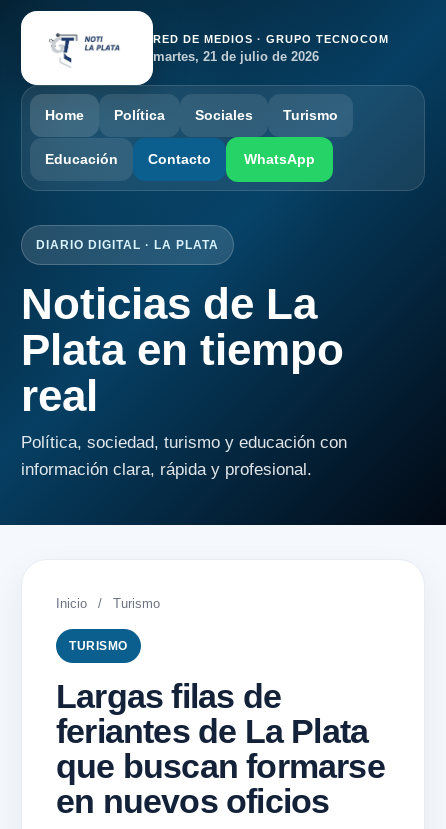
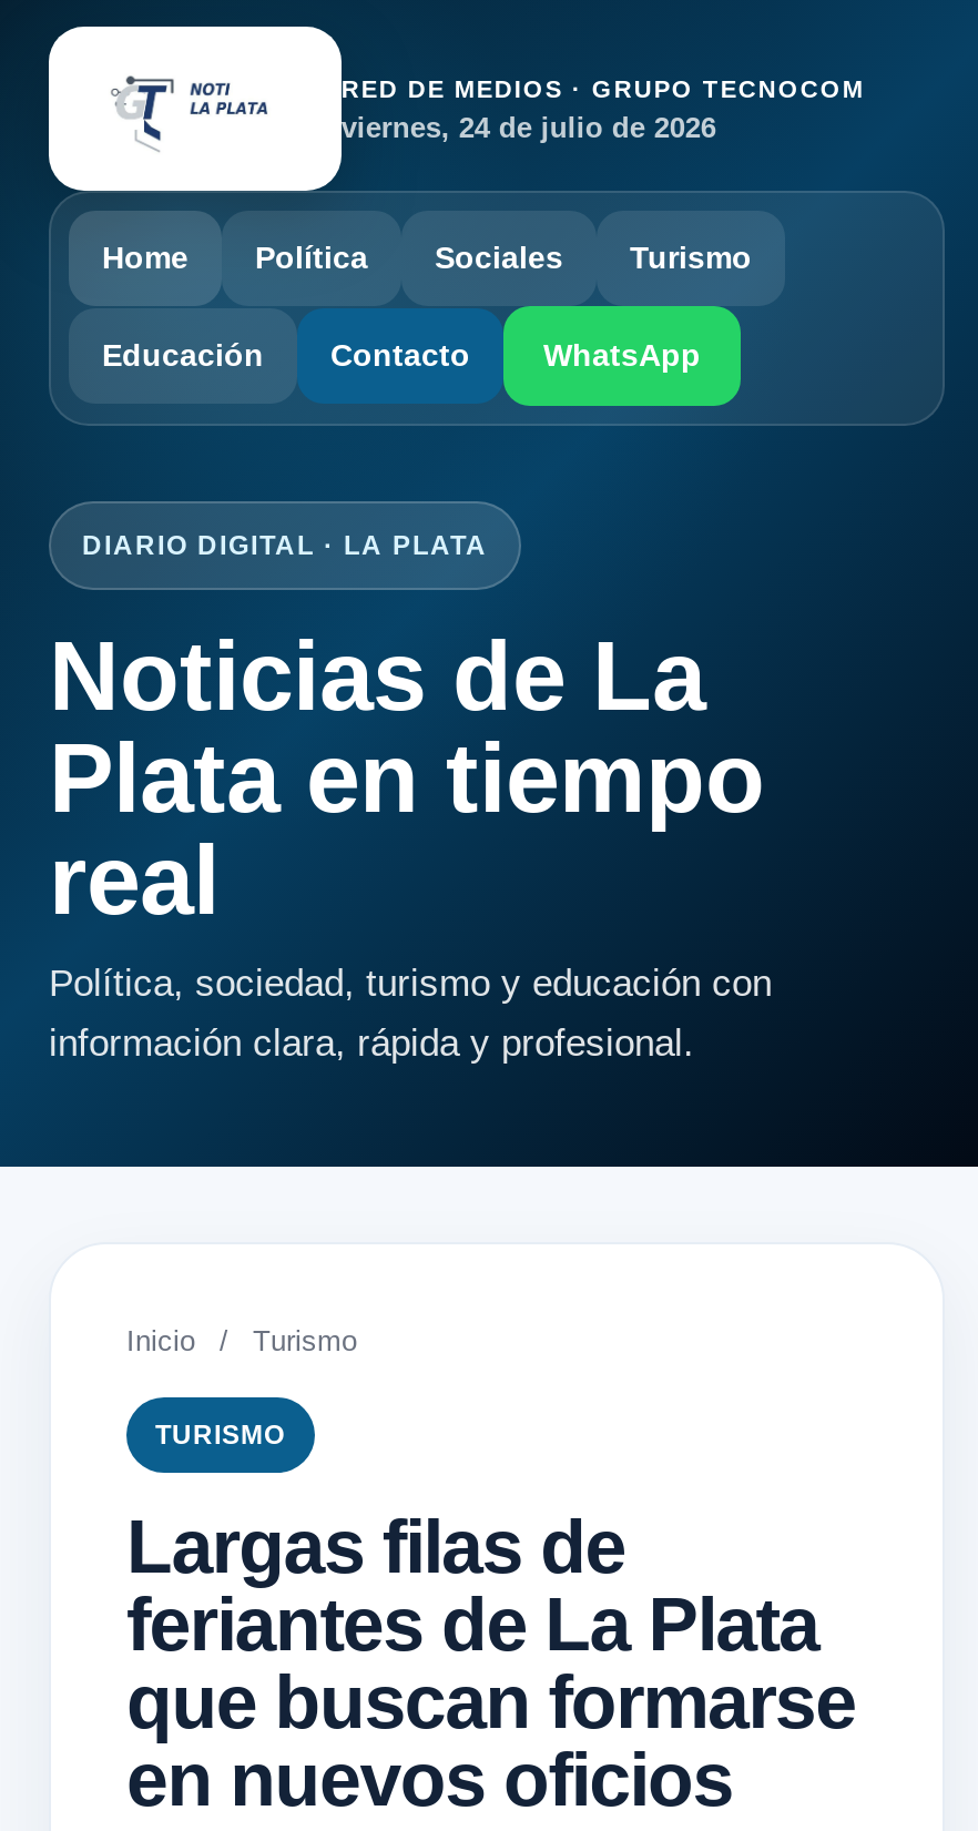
- martes, 21 de julio de 2026
+ viernes, 24 de julio de 2026
